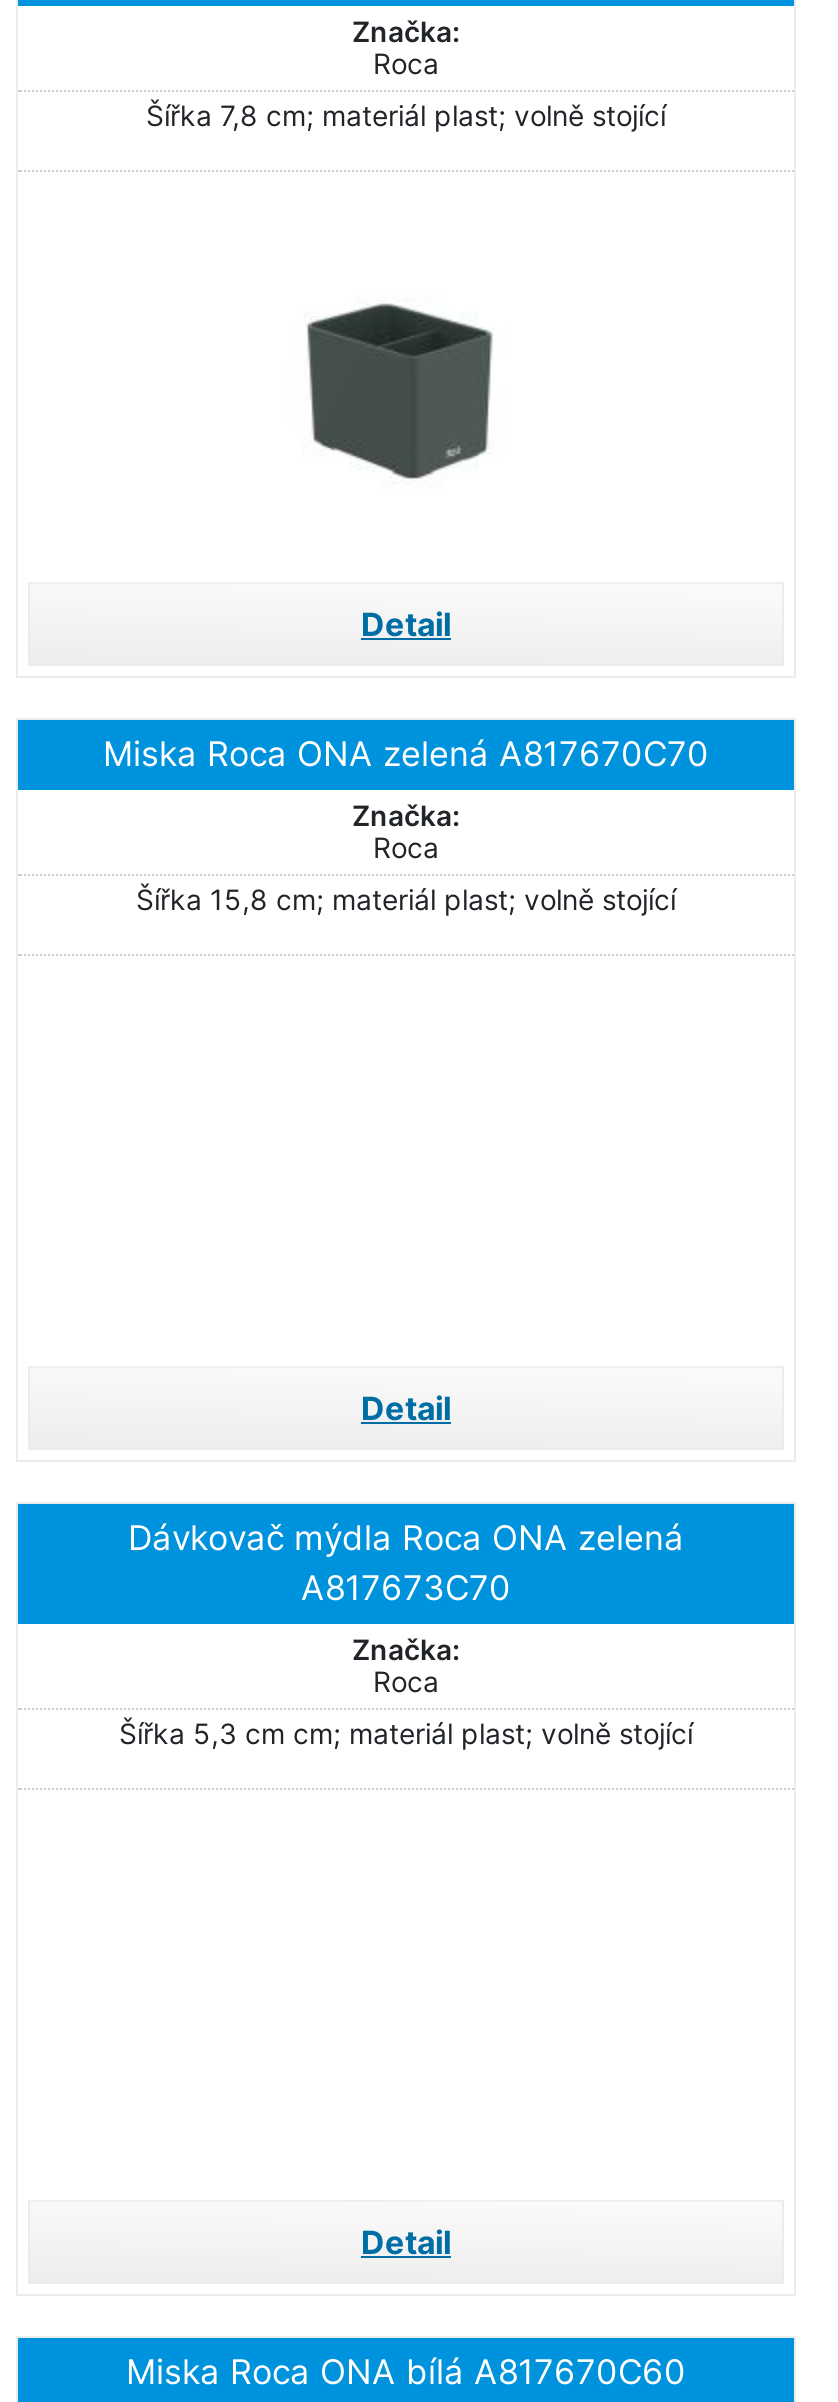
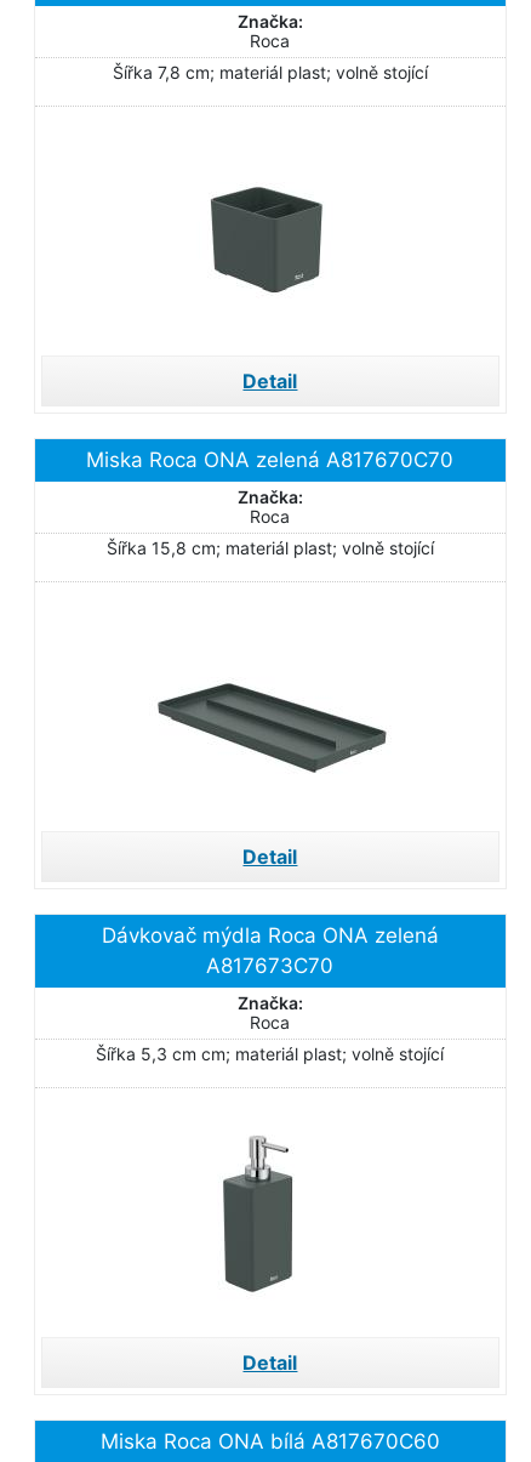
+ [image]

+ [image]
